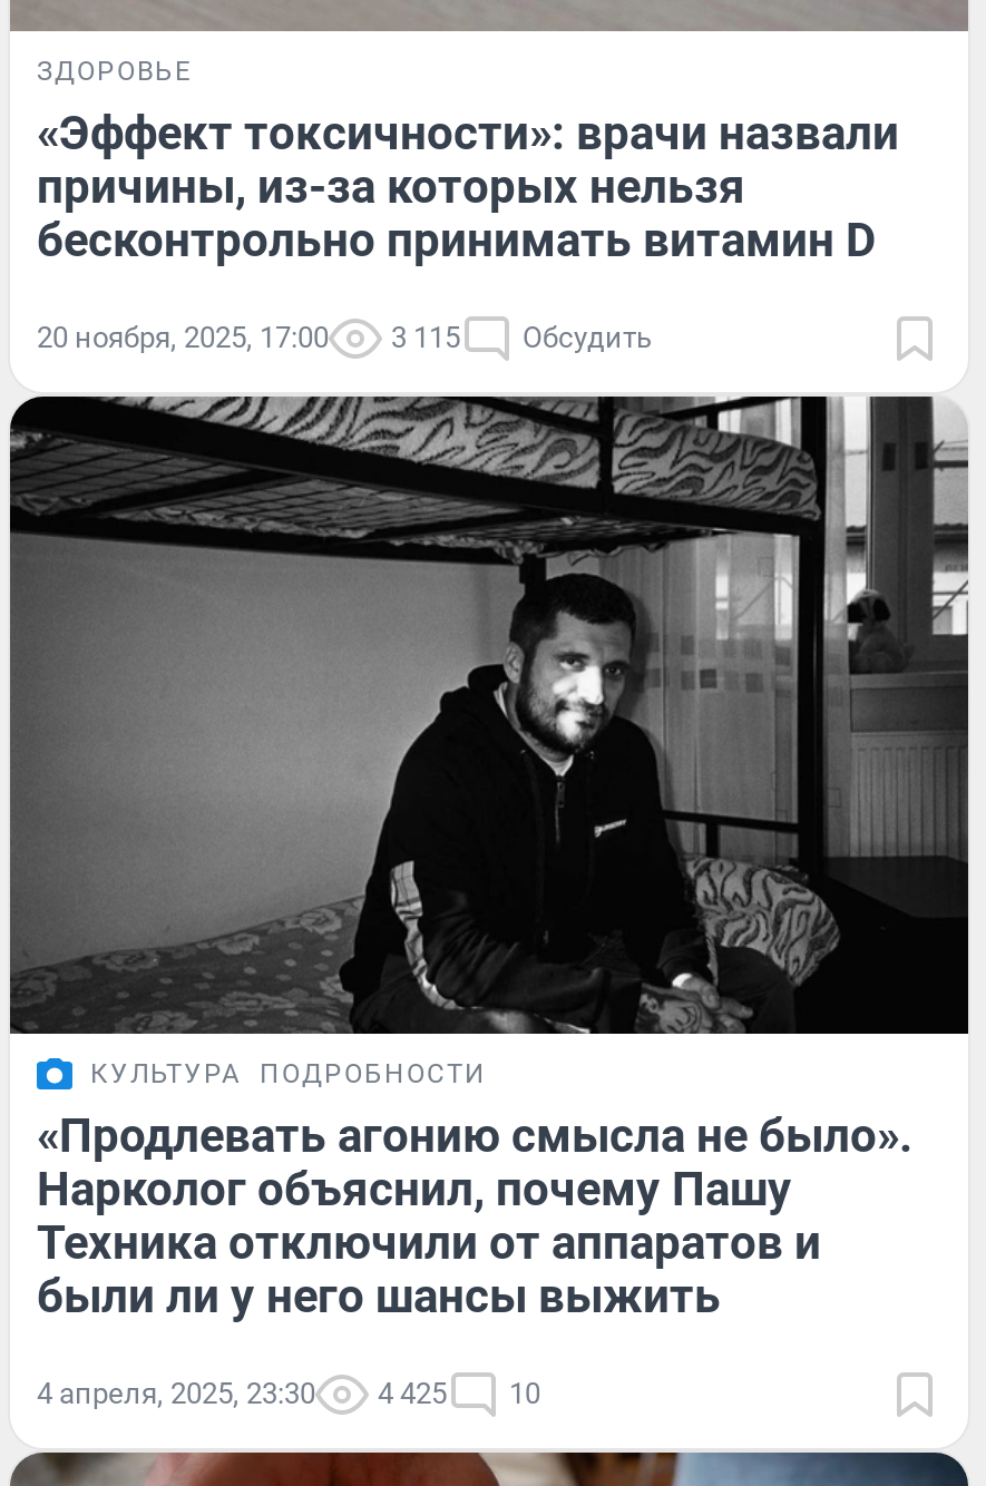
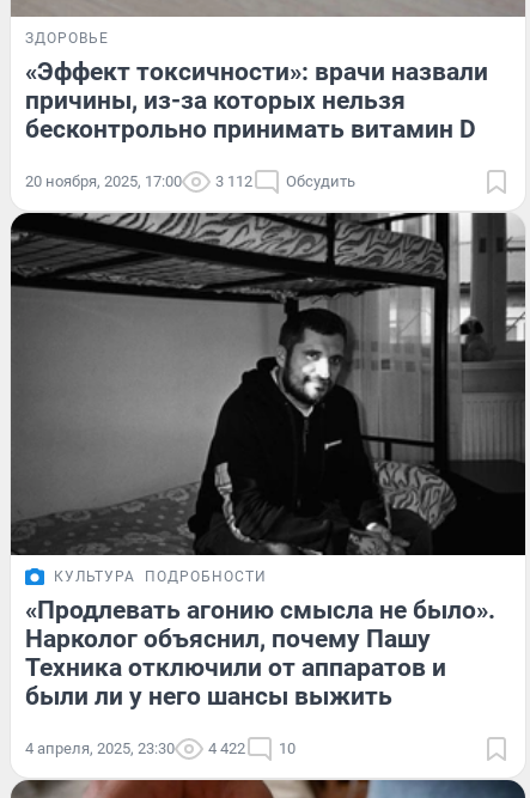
- 20 ноября, 2025, 17:00 3 115 Обсудить
+ 20 ноября, 2025, 17:00 3 112 Обсудить

- 4 апреля, 2025, 23:30 4 425 10
+ 4 апреля, 2025, 23:30 4 422 10
